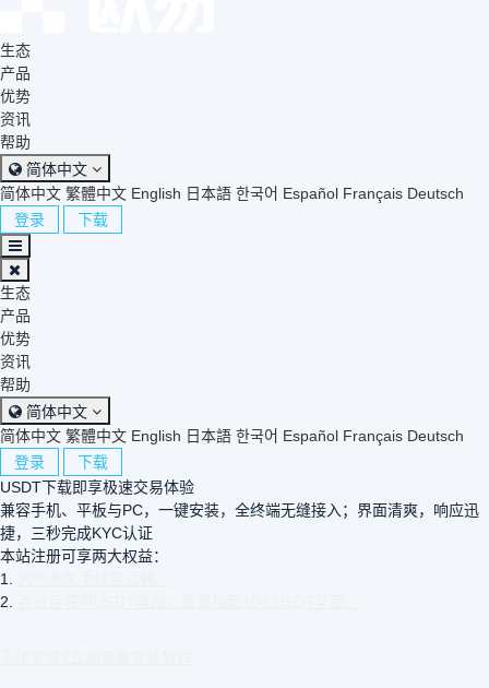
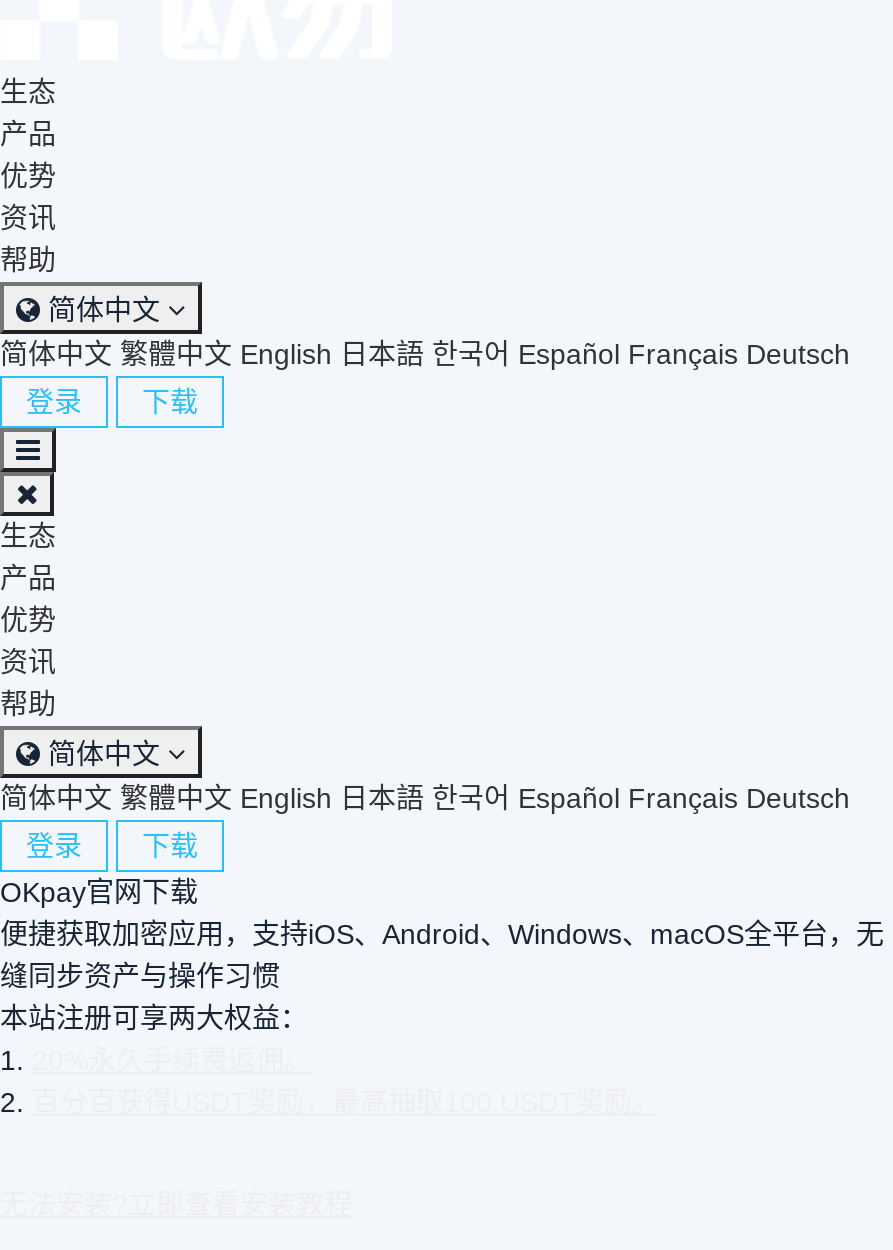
- USDT下载即享极速交易体验
- 兼容手机、平板与PC，一键安装，全终端无缝接入；界面清爽，响应迅
- 捷，三秒完成KYC认证
+ OKpay官网下载
+ 便捷获取加密应用，支持iOS、Android、Windows、macOS全平台，无
+ 缝同步资产与操作习惯
